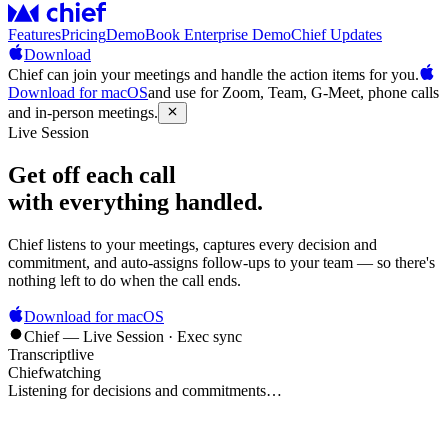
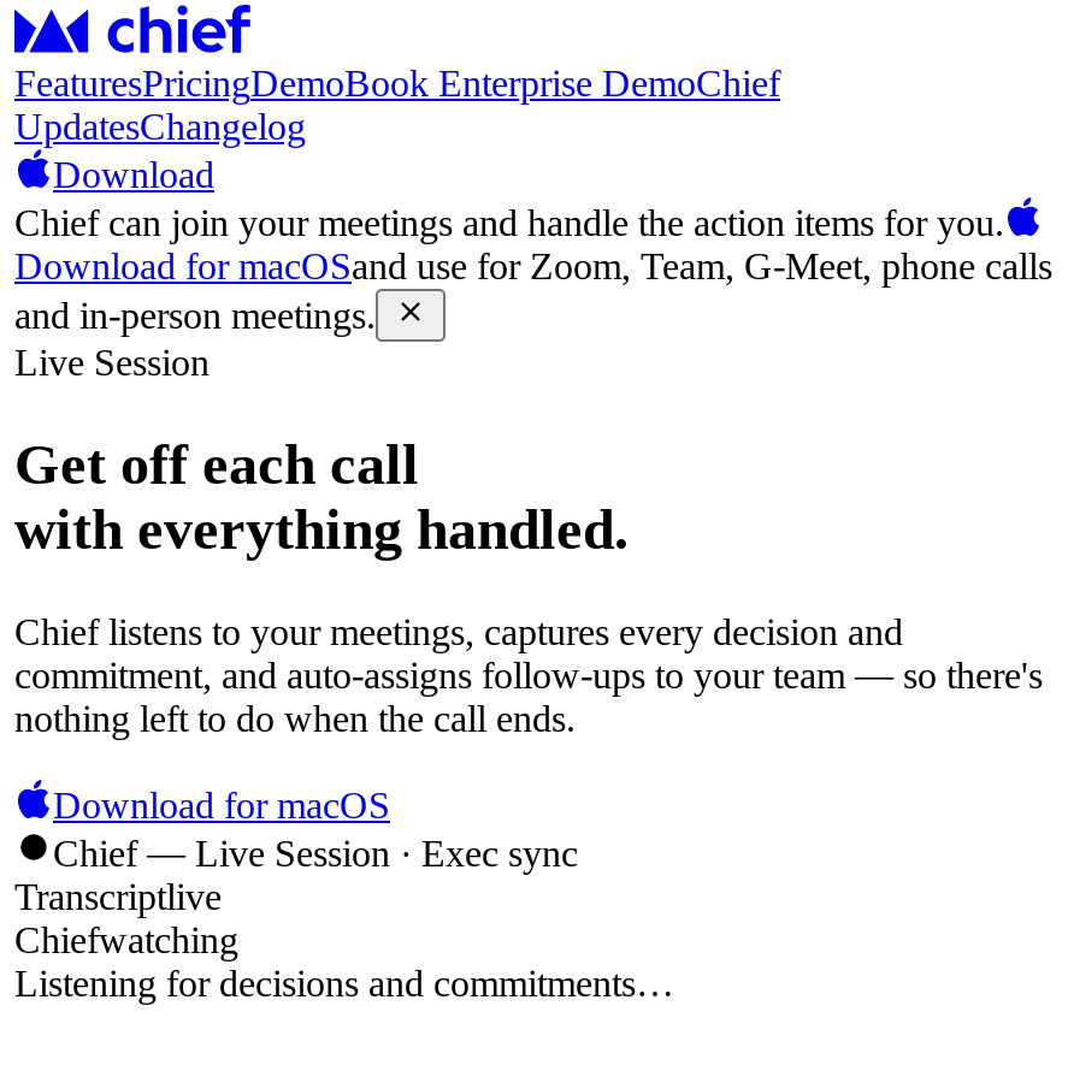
- FeaturesPricingDemoBook Enterprise DemoChief Updates
+ FeaturesPricingDemoBook Enterprise DemoChief
+ UpdatesChangelog
